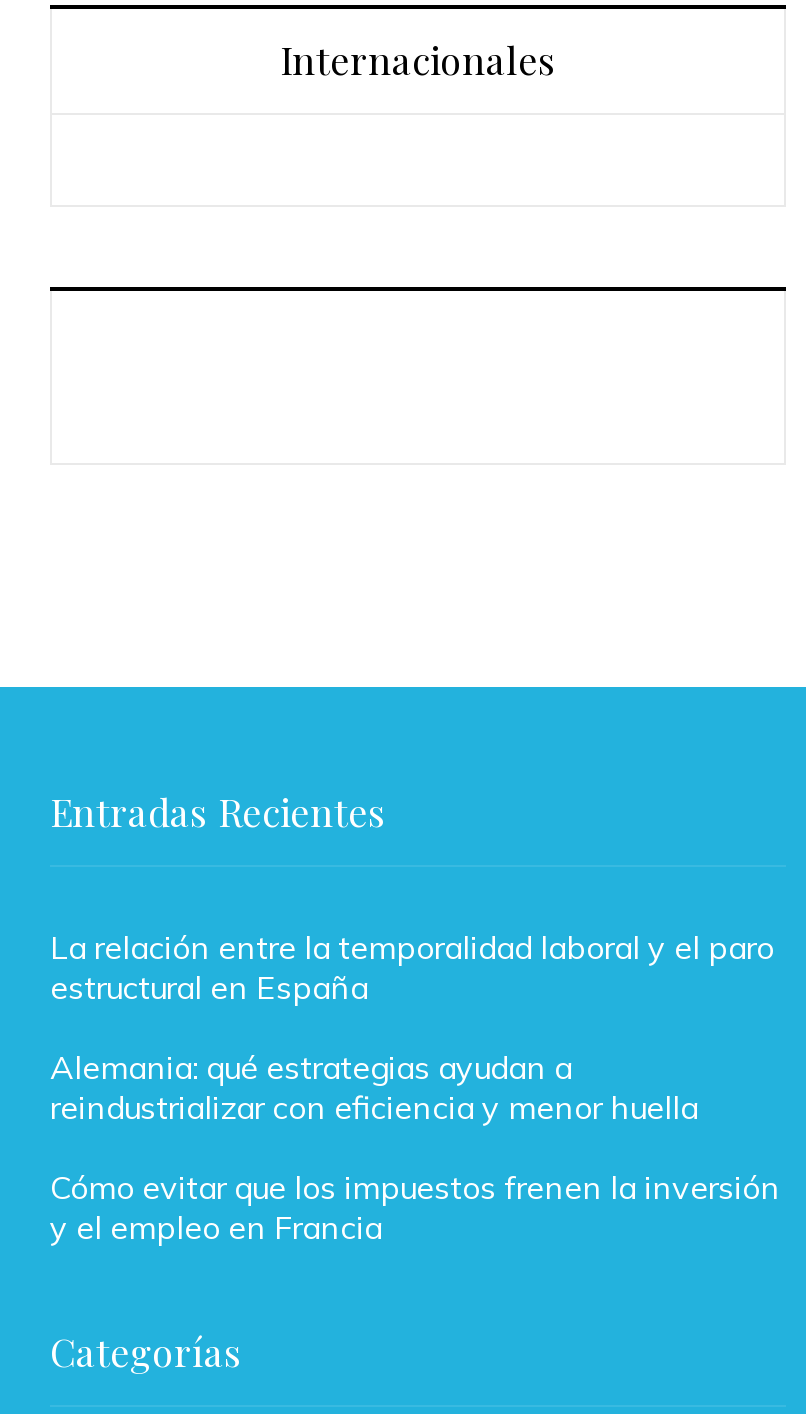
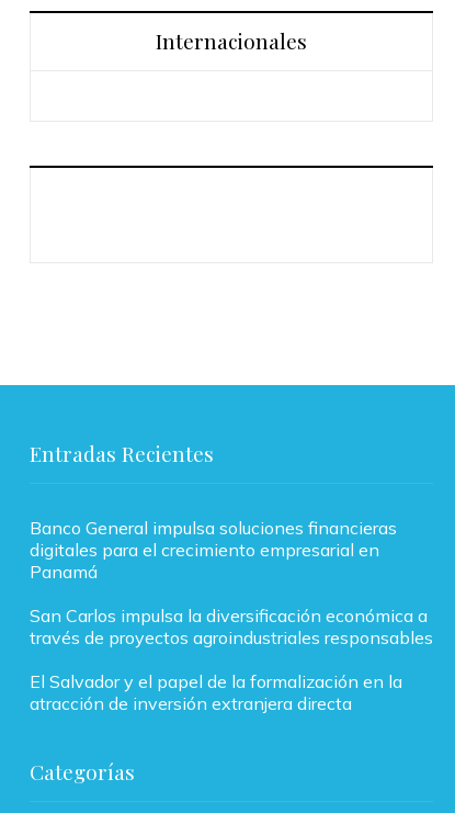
- La relación entre la temporalidad laboral y el paro
- estructural en España
+ Banco General impulsa soluciones financieras
+ digitales para el crecimiento empresarial en
+ Panamá

- Alemania: qué estrategias ayudan a
- reindustrializar con eficiencia y menor huella
+ San Carlos impulsa la diversificación económica a
+ través de proyectos agroindustriales responsables

- Cómo evitar que los impuestos frenen la inversión
- y el empleo en Francia
+ El Salvador y el papel de la formalización en la
+ atracción de inversión extranjera directa
